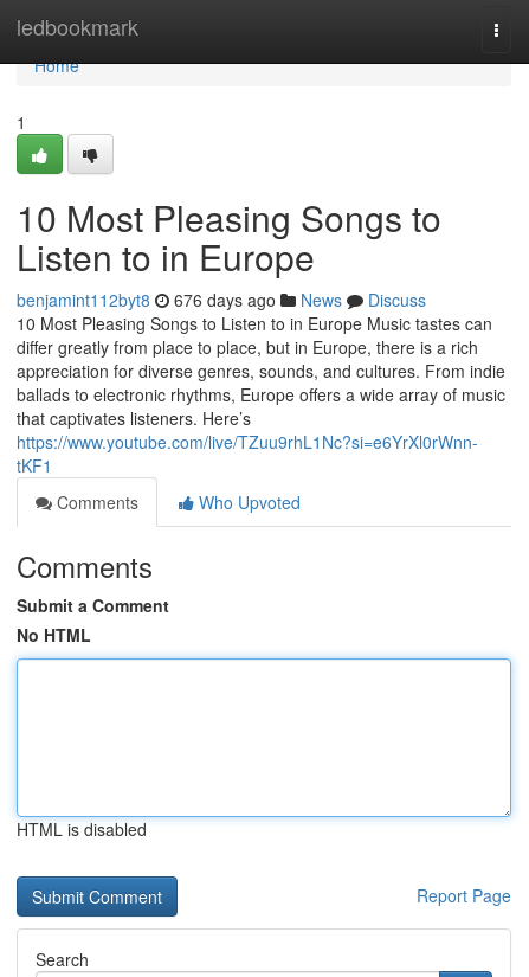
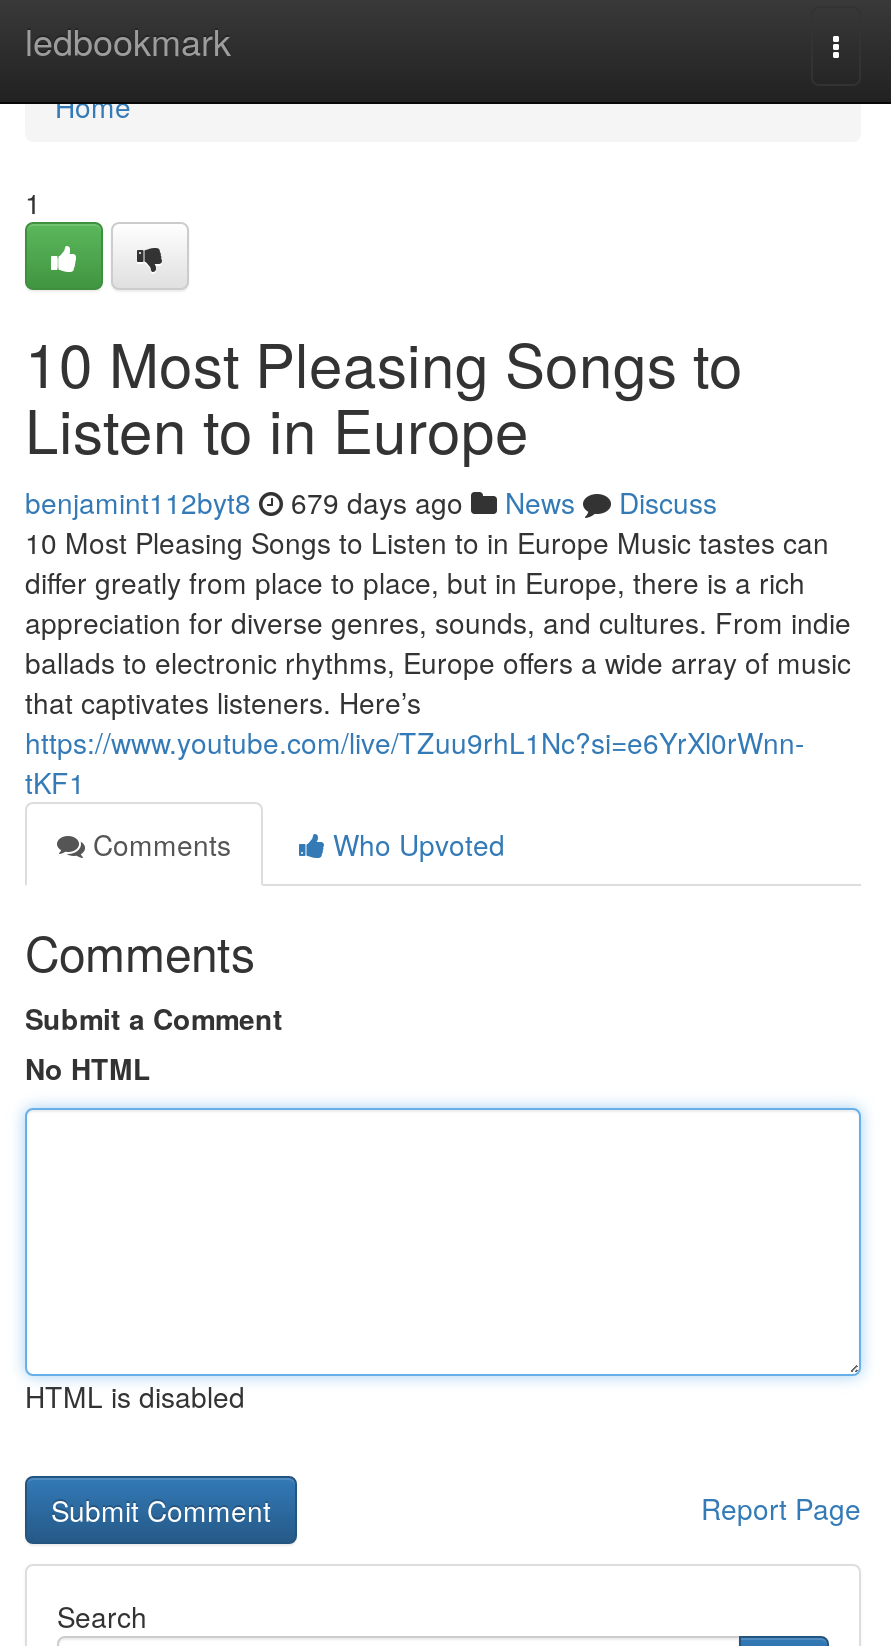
- benjamint112byt8 676 days ago News Discuss
+ benjamint112byt8 679 days ago News Discuss
